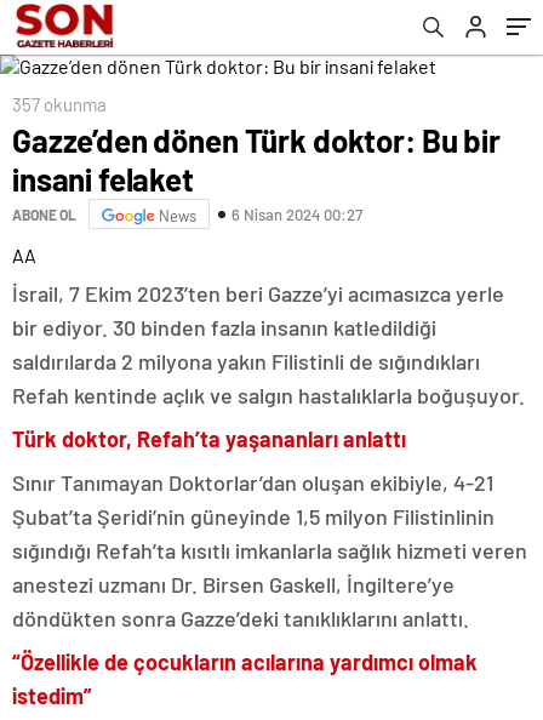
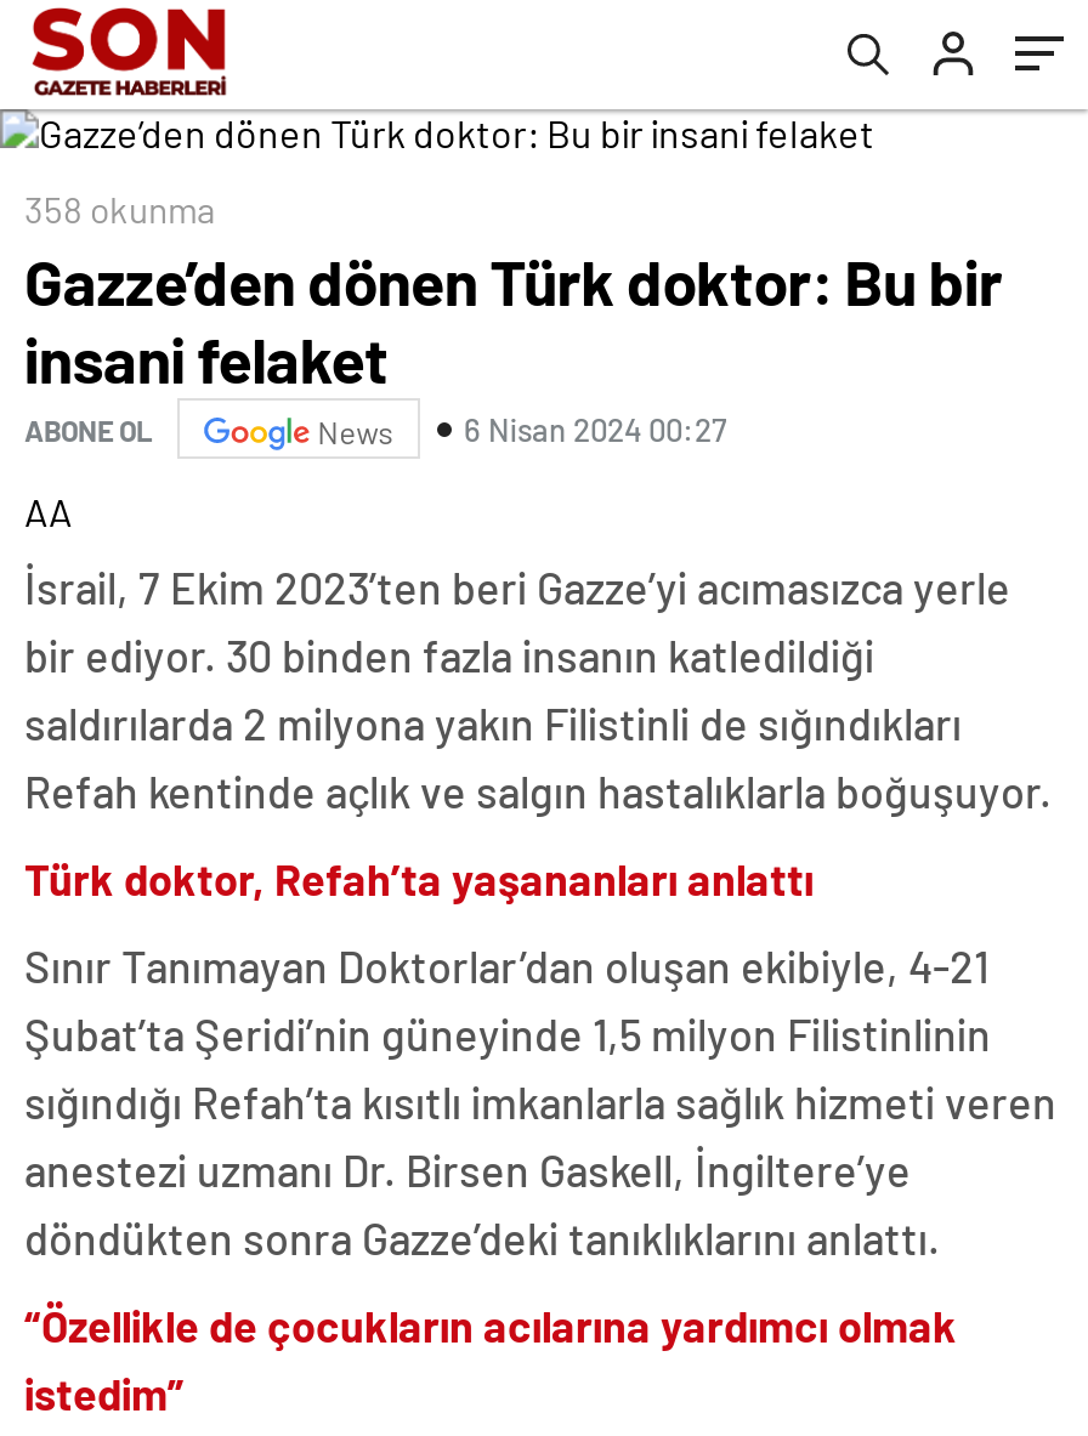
- 357 okunma
+ 358 okunma
